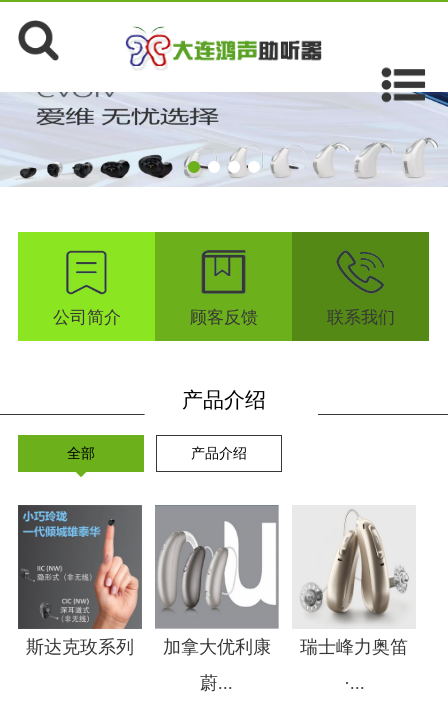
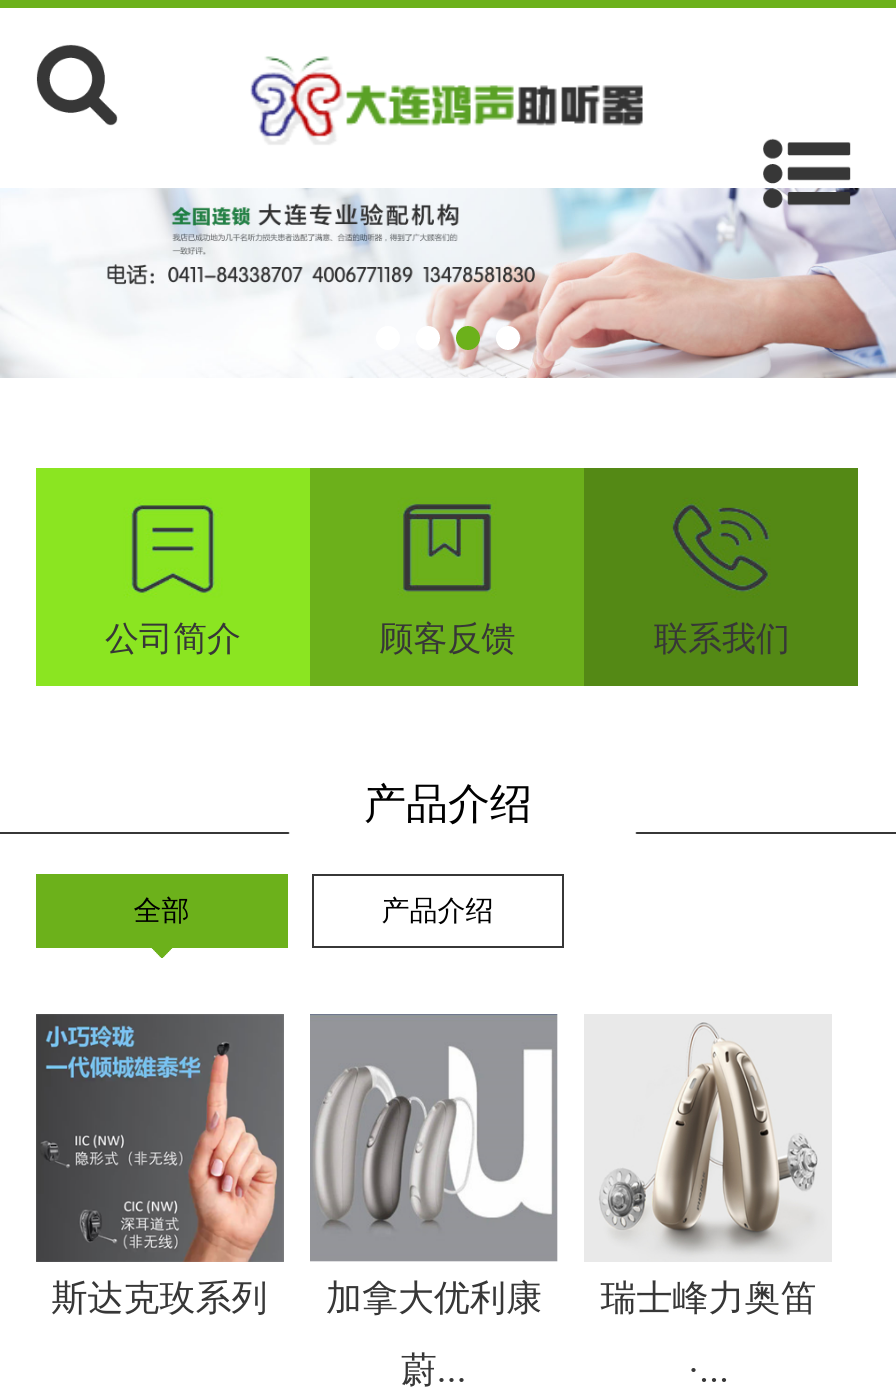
- [image]
+ [image]
